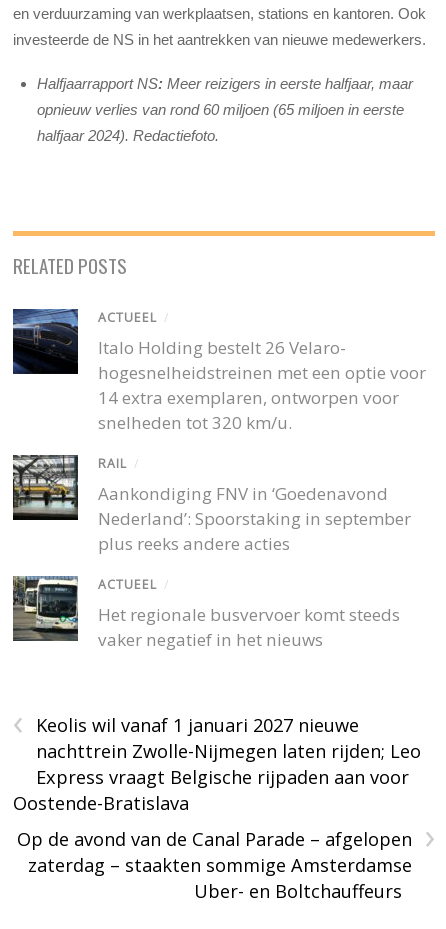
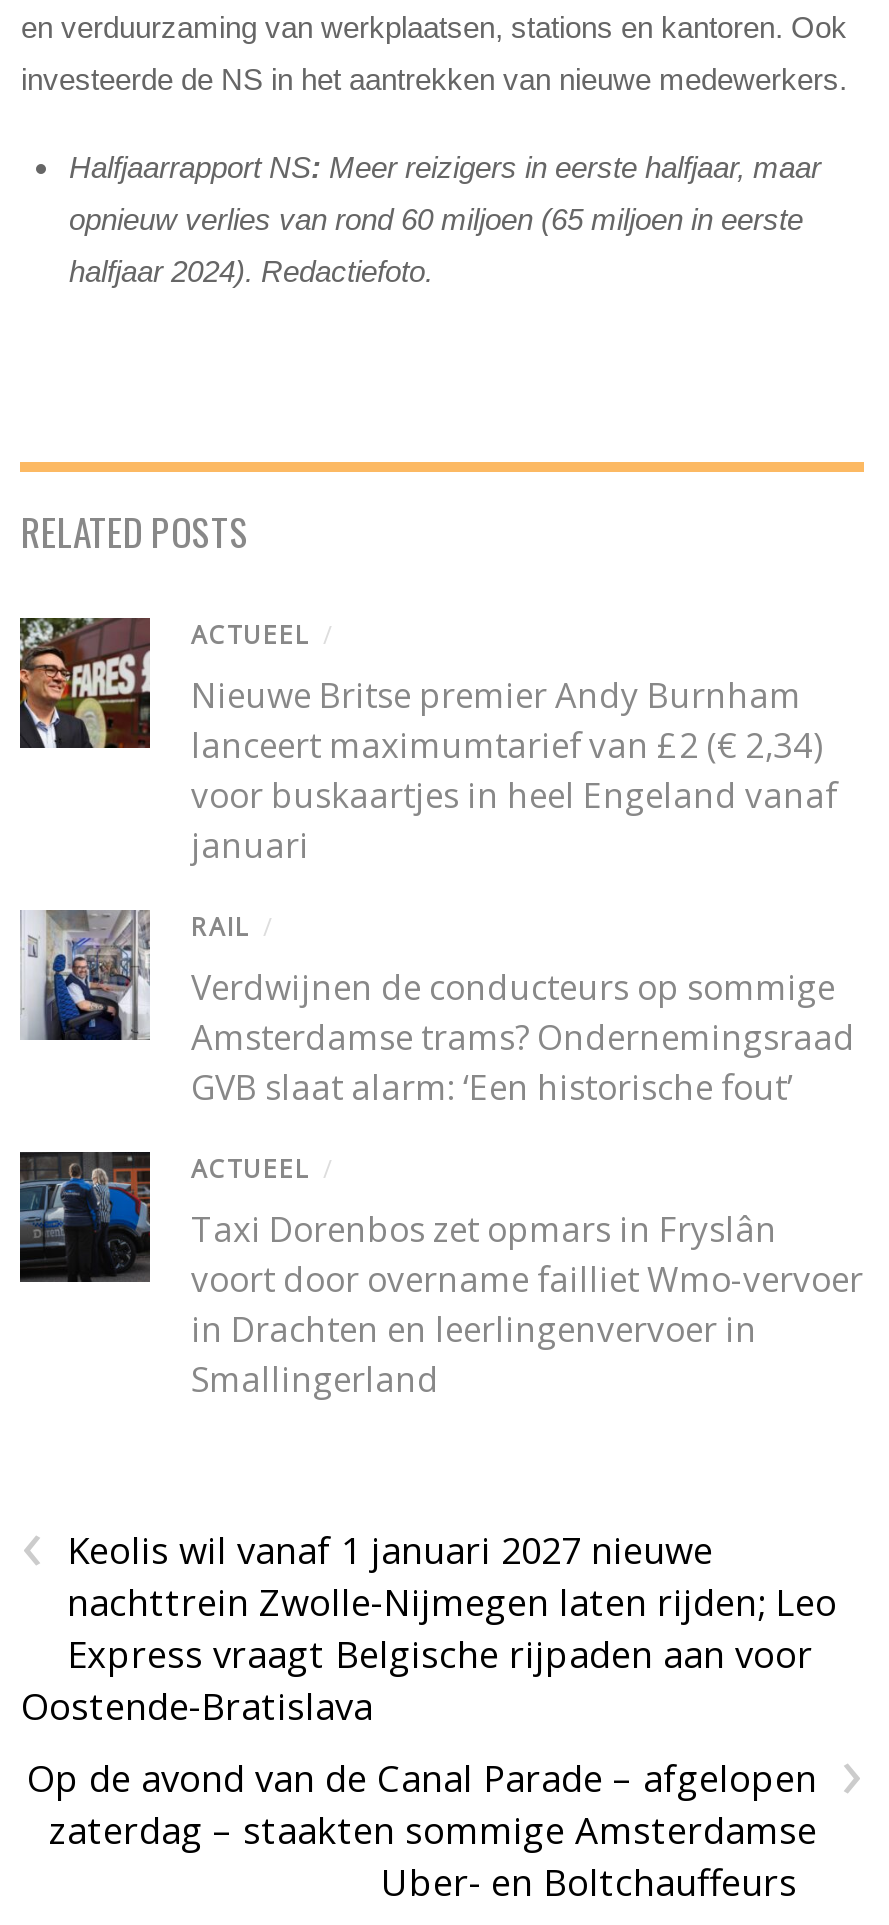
- [image]
- Italo Holding bestelt 26 Velaro-
- hogesnelheidstreinen met een optie voor
- 14 extra exemplaren, ontworpen voor
- snelheden tot 320 km/u.
+ [image]
+ Nieuwe Britse premier Andy Burnham
+ lanceert maximumtarief van £2 (€ 2,34)
+ voor buskaartjes in heel Engeland vanaf
+ januari

- [image]
- Aankondiging FNV in ‘Goedenavond
- Nederland’: Spoorstaking in september
- plus reeks andere acties
+ [image]
+ Verdwijnen de conducteurs op sommige
+ Amsterdamse trams? Ondernemingsraad
+ GVB slaat alarm: ‘Een historische fout’

- [image]
- Het regionale busvervoer komt steeds
- vaker negatief in het nieuws
+ [image]
+ Taxi Dorenbos zet opmars in Fryslân
+ voort door overname failliet Wmo-vervoer
+ in Drachten en leerlingenvervoer in
+ Smallingerland
